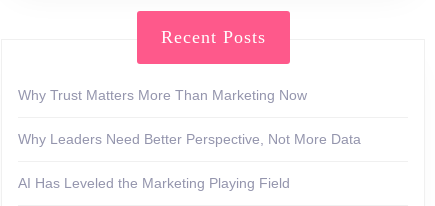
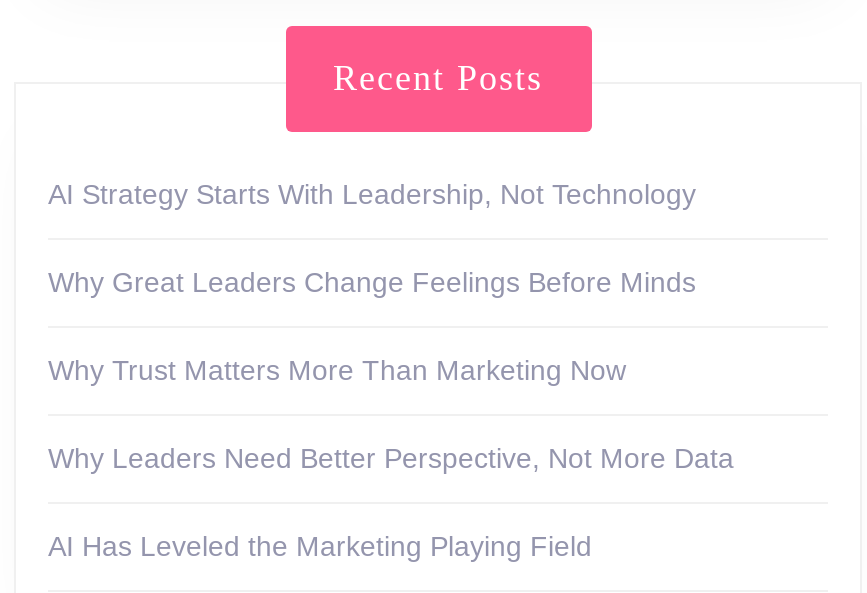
+ AI Strategy Starts With Leadership, Not Technology
+ Why Great Leaders Change Feelings Before Minds
